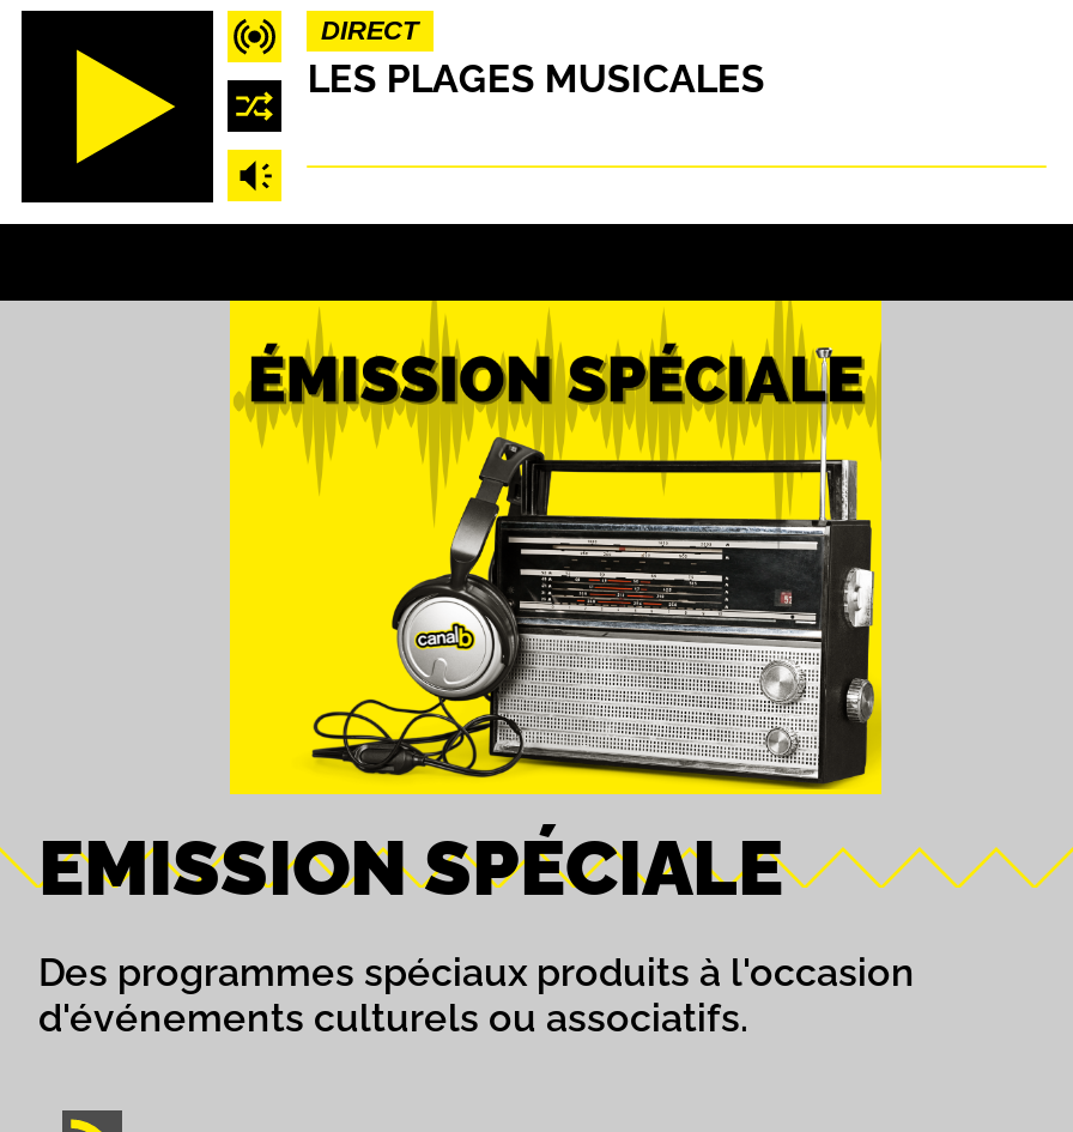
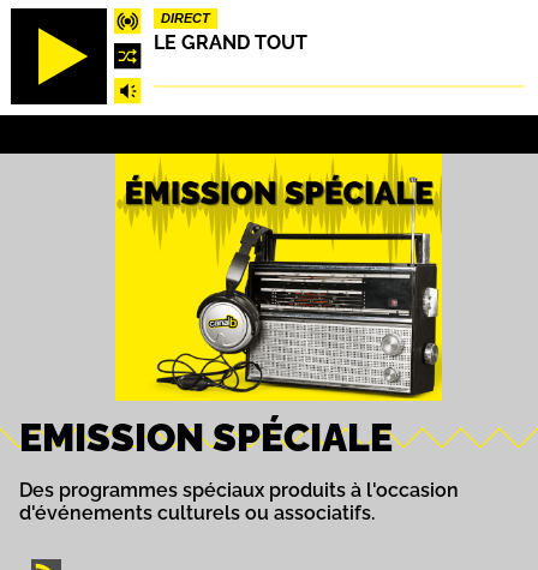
- LES PLAGES MUSICALES
+ LE GRAND TOUT
